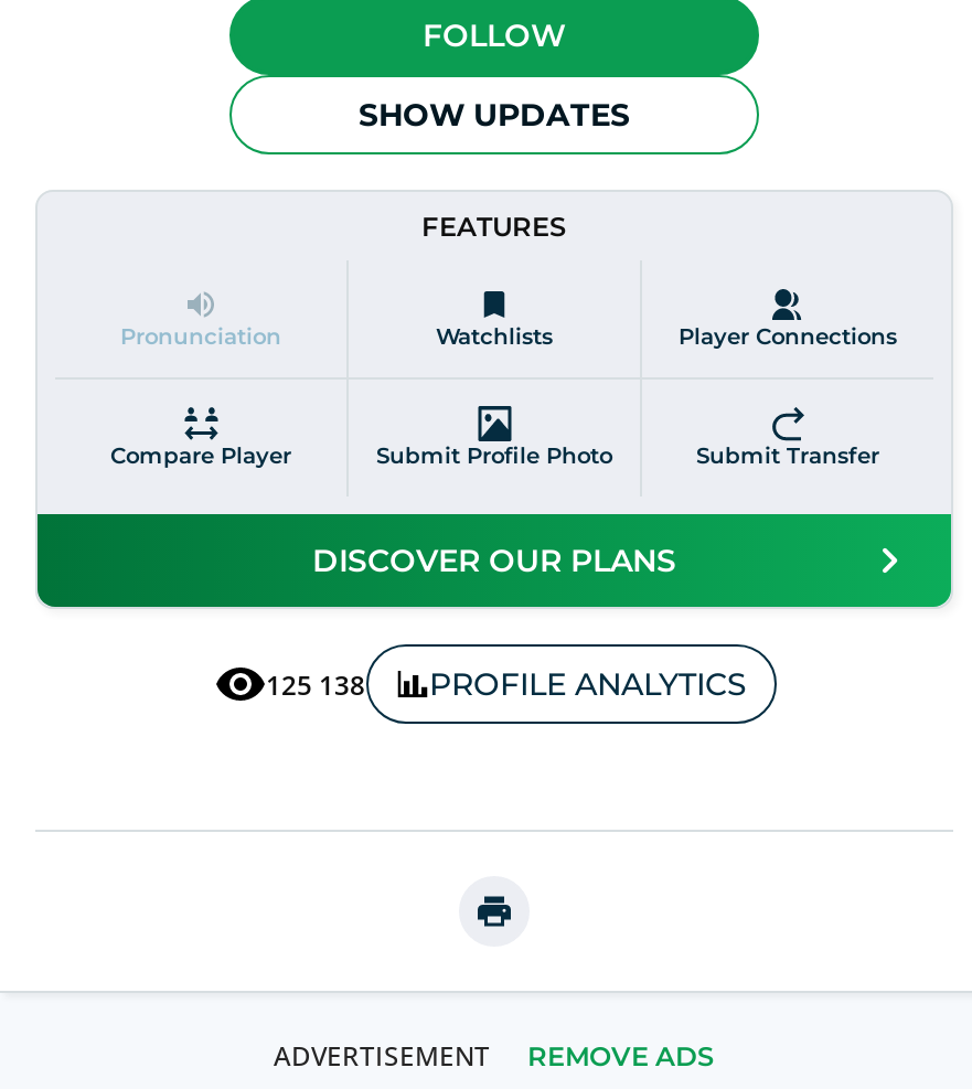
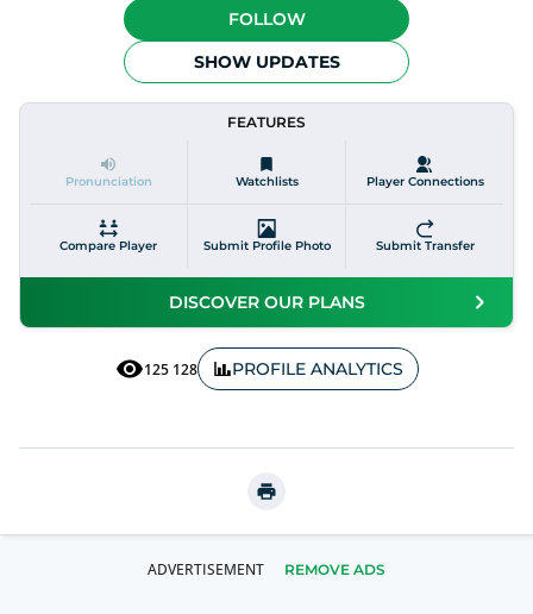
- 125 138 PROFILE ANALYTICS
+ 125 128 PROFILE ANALYTICS
